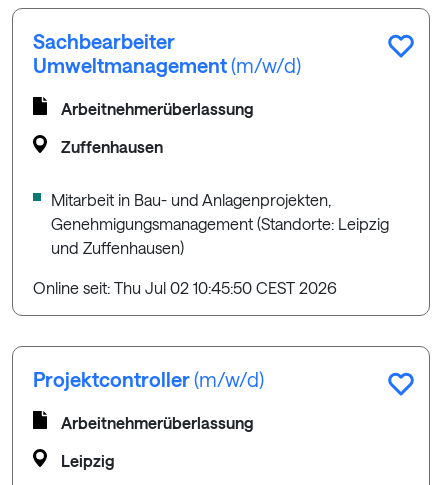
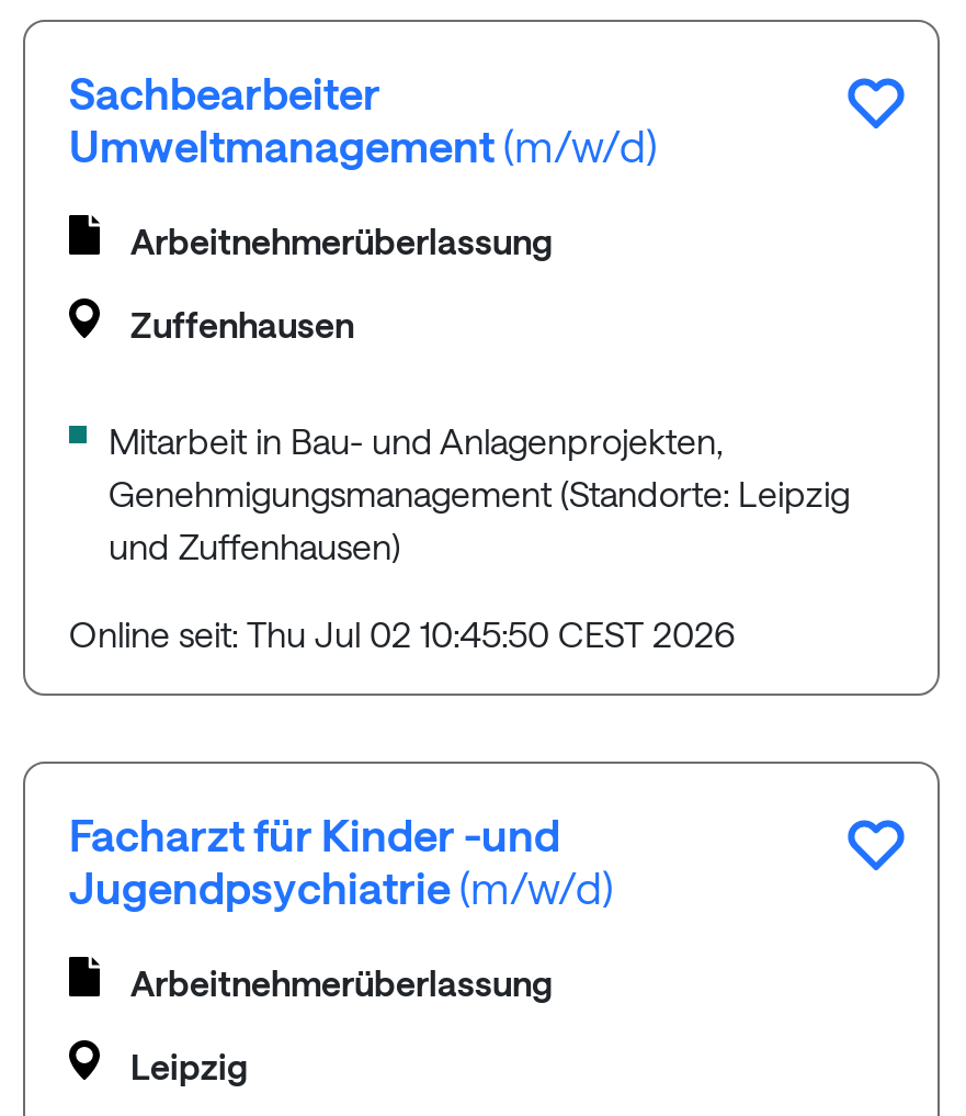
- Projektcontroller (m/w/d)
+ Facharzt für Kinder -und
+ Jugendpsychiatrie (m/w/d)
